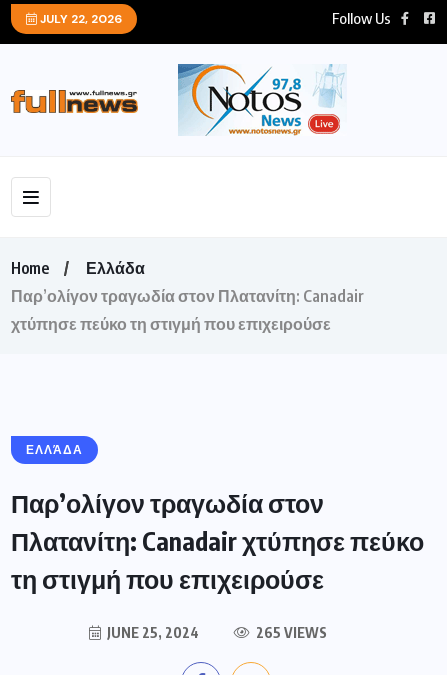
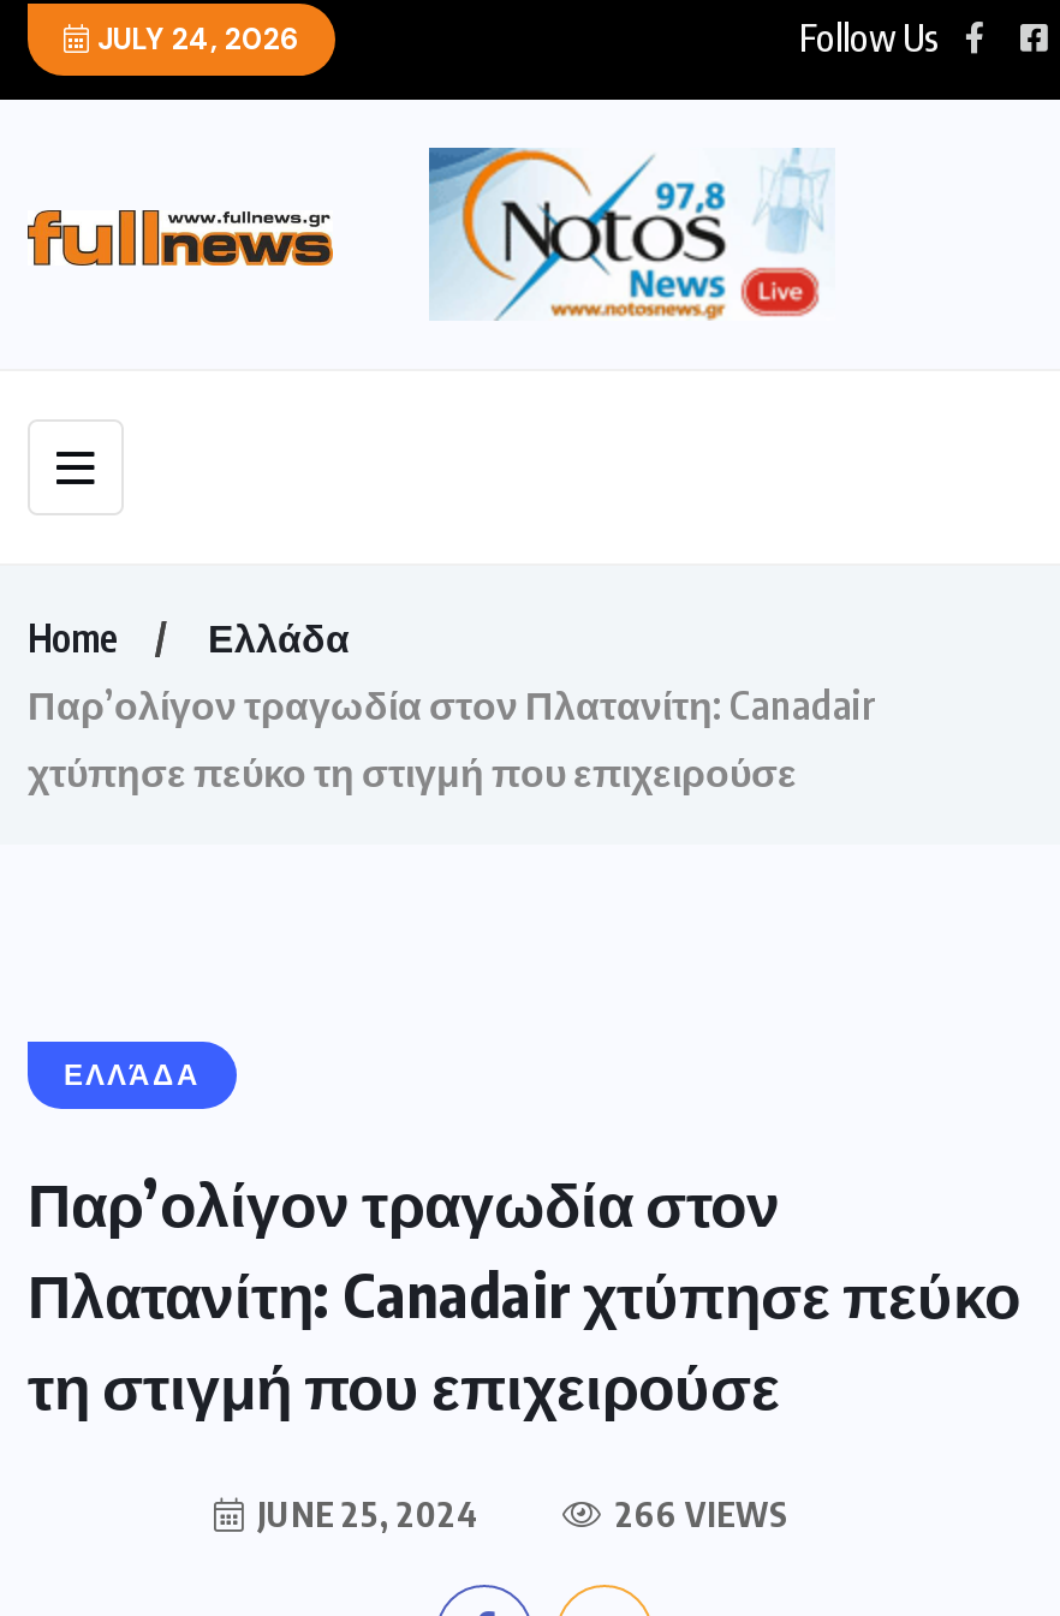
- JULY 22, 2026
+ JULY 24, 2026

- 265 VIEWS
+ 266 VIEWS
